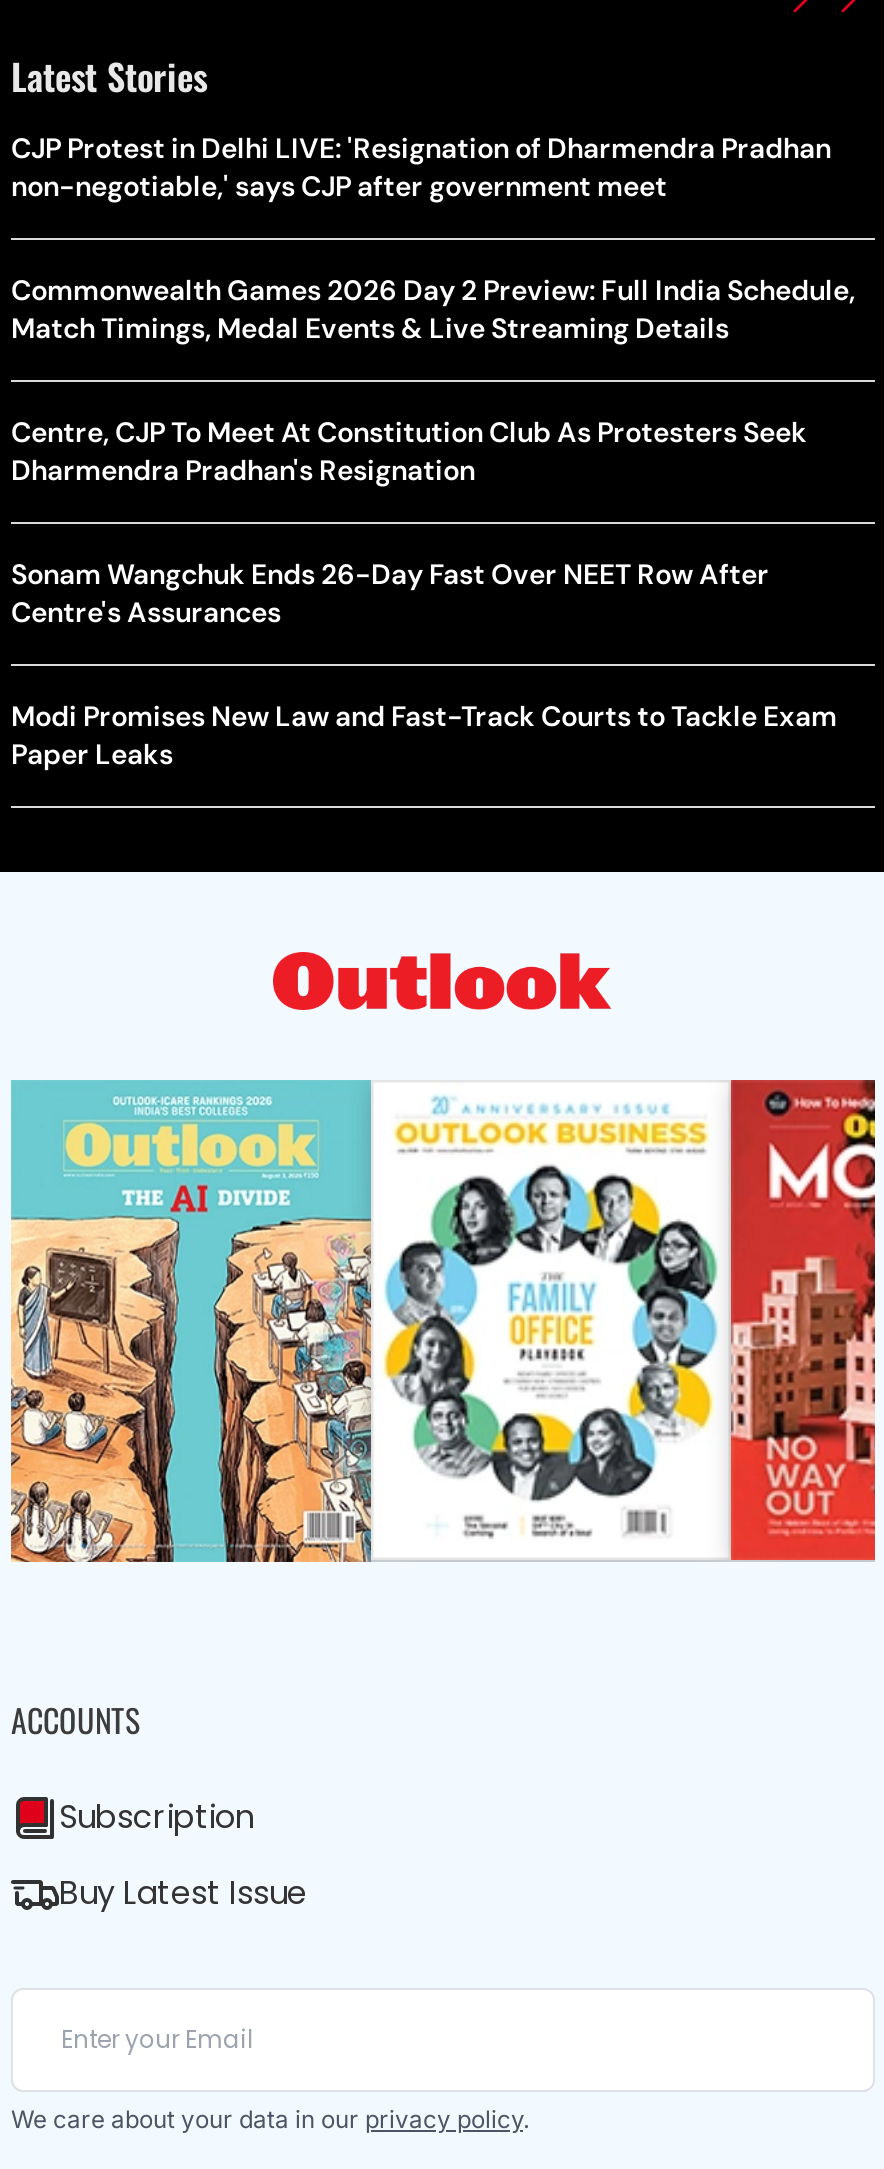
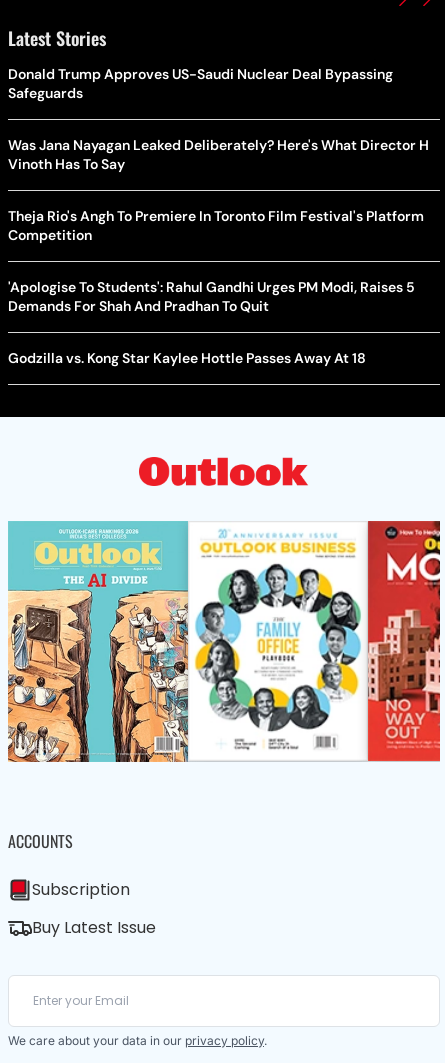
- CJP Protest in Delhi LIVE: 'Resignation of Dharmendra Pradhan
- non-negotiable,' says CJP after government meet
+ Donald Trump Approves US-Saudi Nuclear Deal Bypassing
+ Safeguards

- Commonwealth Games 2026 Day 2 Preview: Full India Schedule,
- Match Timings, Medal Events & Live Streaming Details
+ Was Jana Nayagan Leaked Deliberately? Here's What Director H
+ Vinoth Has To Say

- Centre, CJP To Meet At Constitution Club As Protesters Seek
- Dharmendra Pradhan's Resignation
+ Theja Rio's Angh To Premiere In Toronto Film Festival's Platform
+ Competition

- Sonam Wangchuk Ends 26-Day Fast Over NEET Row After
- Centre's Assurances
+ 'Apologise To Students': Rahul Gandhi Urges PM Modi, Raises 5
+ Demands For Shah And Pradhan To Quit

- Modi Promises New Law and Fast-Track Courts to Tackle Exam
- Paper Leaks
+ Godzilla vs. Kong Star Kaylee Hottle Passes Away At 18
